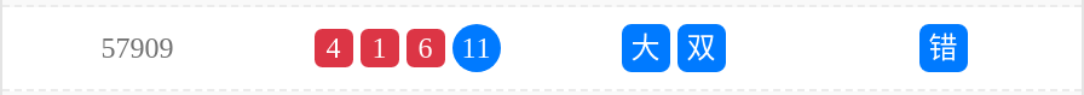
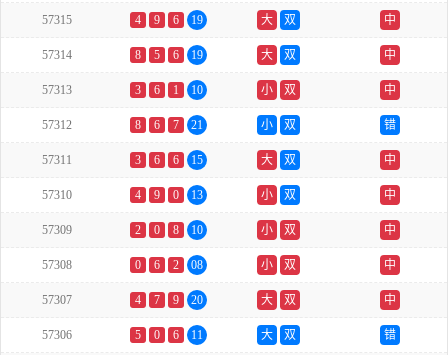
- 57909
+ 57315

+ 9
+ 6
+ 19
+ 大
+ 双
+ 中
+ 57314
+ 8
+ 5
+ 6
+ 19
+ 大
+ 双
+ 中
+ 57313
+ 3
+ 6

+ 10
+ 小
+ 双
+ 中
+ 57312
+ 8
+ 6
+ 7
+ 21
+ 小
+ 双
+ 错
+ 57311
+ 3
+ 6
+ 6
+ 15
+ 大
+ 双
+ 中
+ 57310
+ 4
+ 9
+ 0
+ 13
+ 小
+ 双
+ 中
+ 57309
+ 2
+ 0
+ 8
+ 10
+ 小
+ 双
+ 中
+ 57308
+ 0
+ 6
+ 2
+ 08
+ 小
+ 双
+ 中
+ 57307
+ 4
+ 7
+ 9
+ 20
+ 大
+ 双
+ 中
+ 57306
+ 5
+ 0
